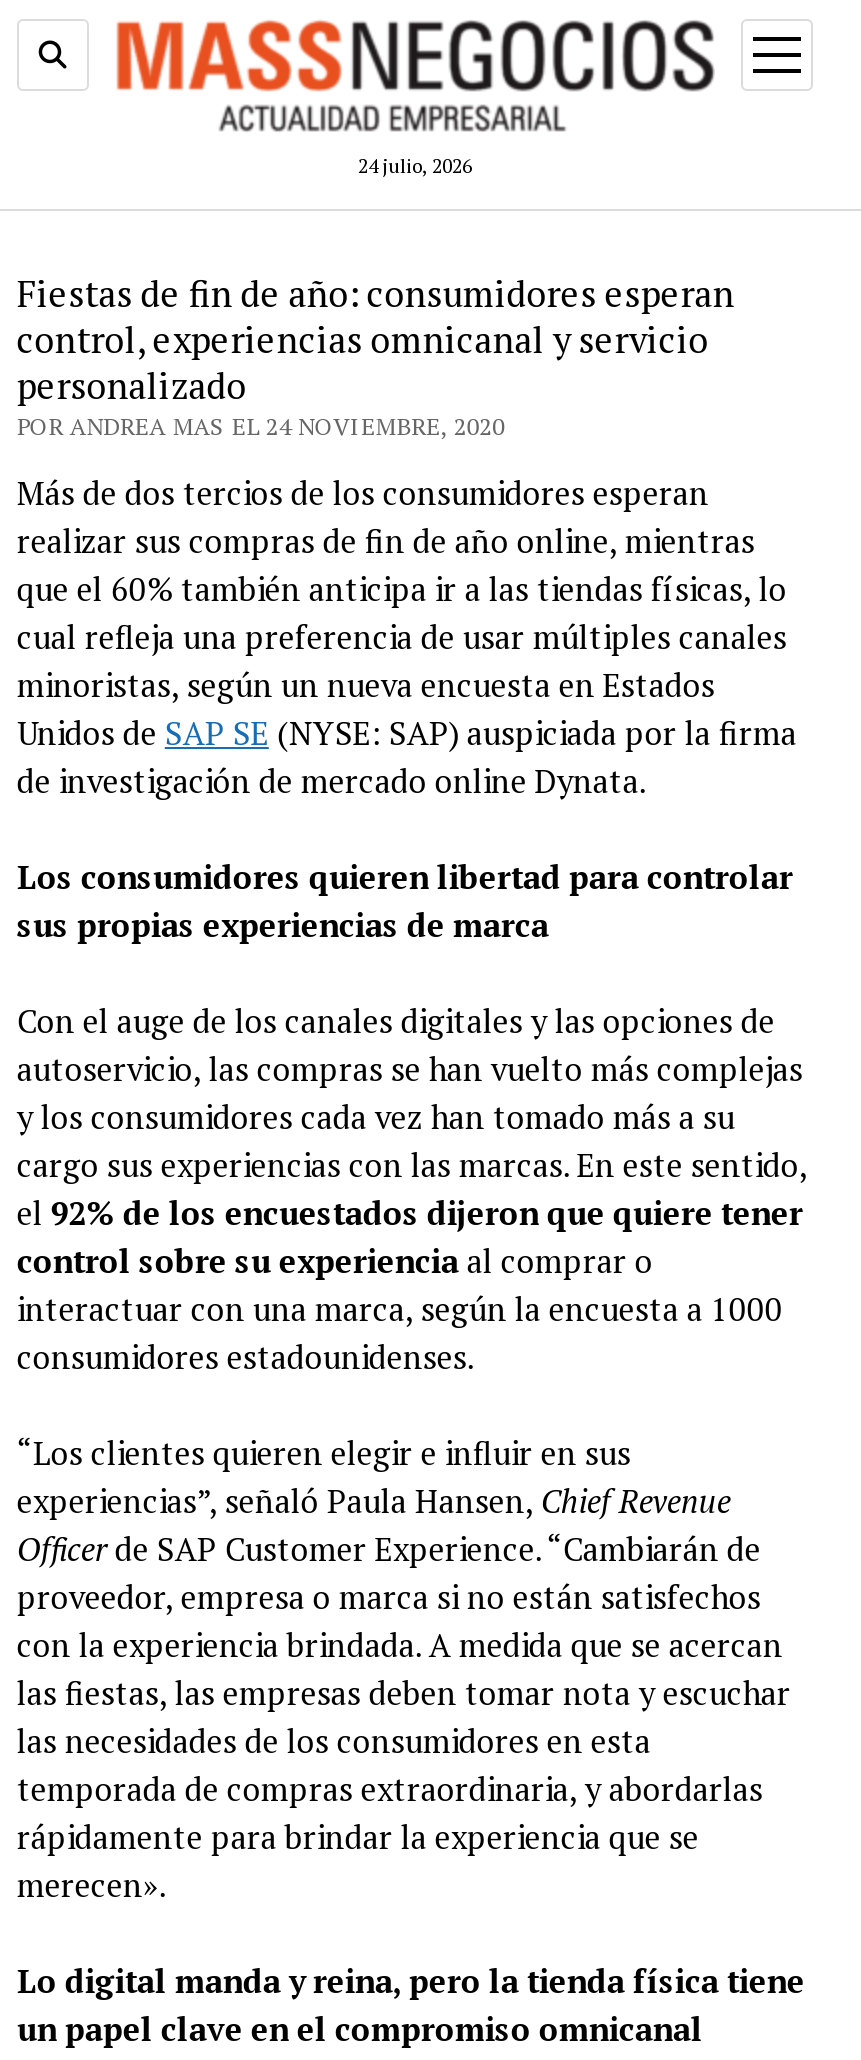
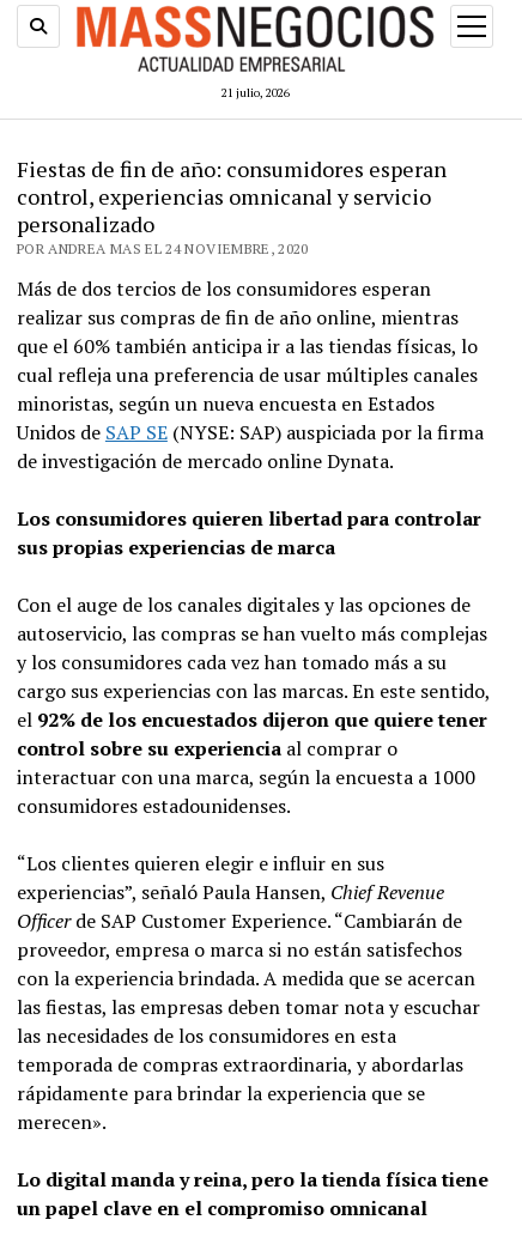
- 24 julio, 2026
+ 21 julio, 2026
